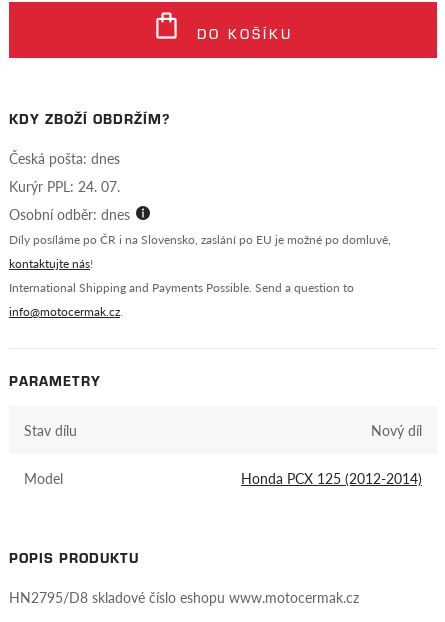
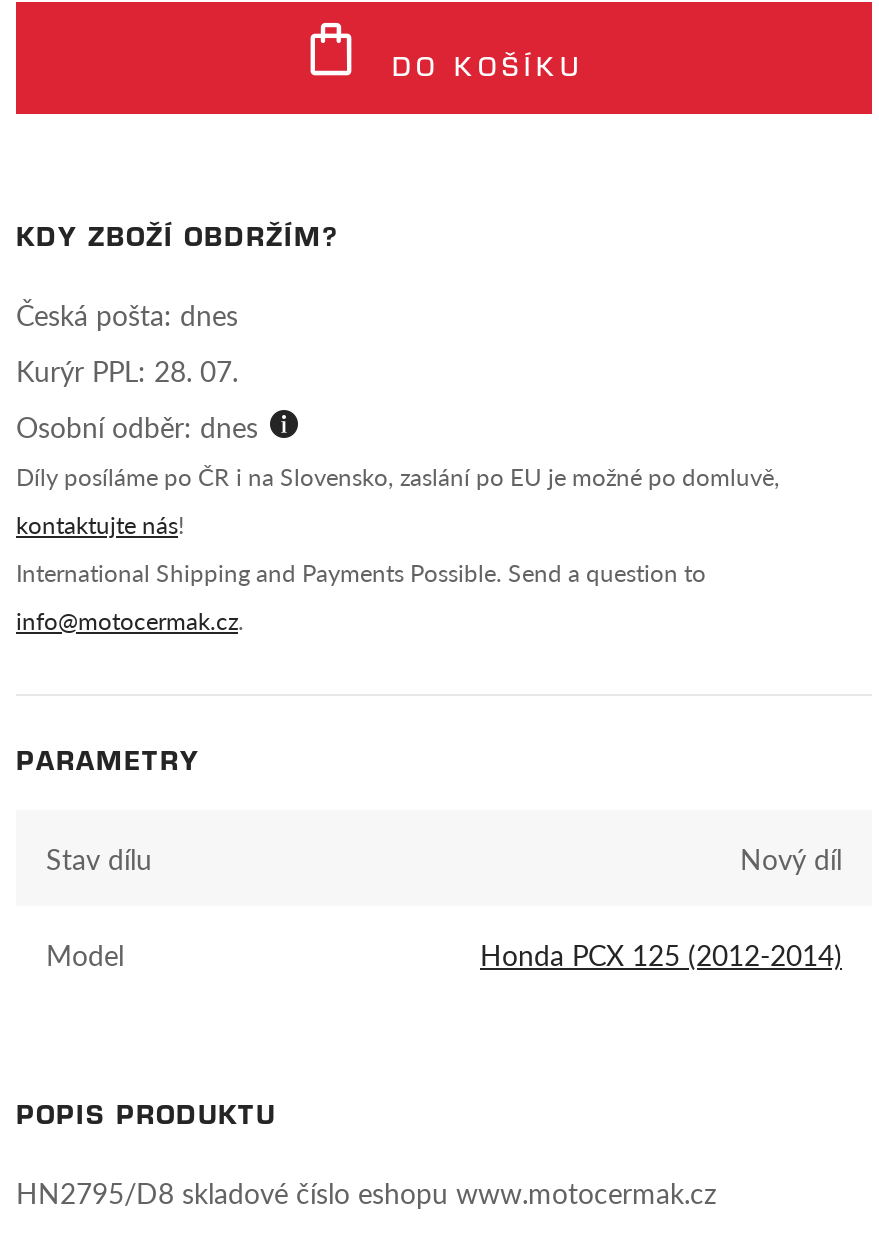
- Kurýr PPL: 24. 07.
+ Kurýr PPL: 28. 07.
